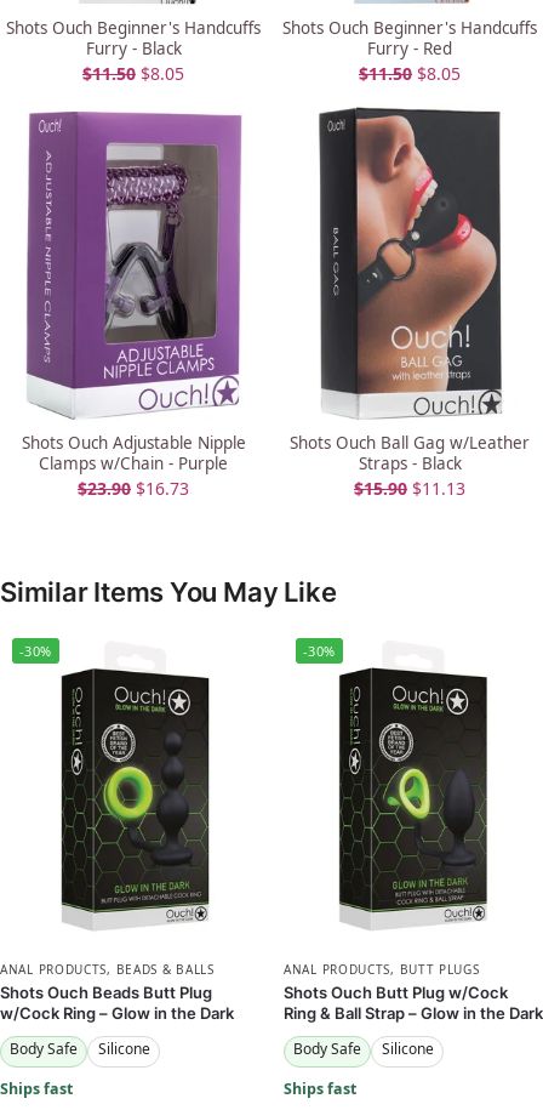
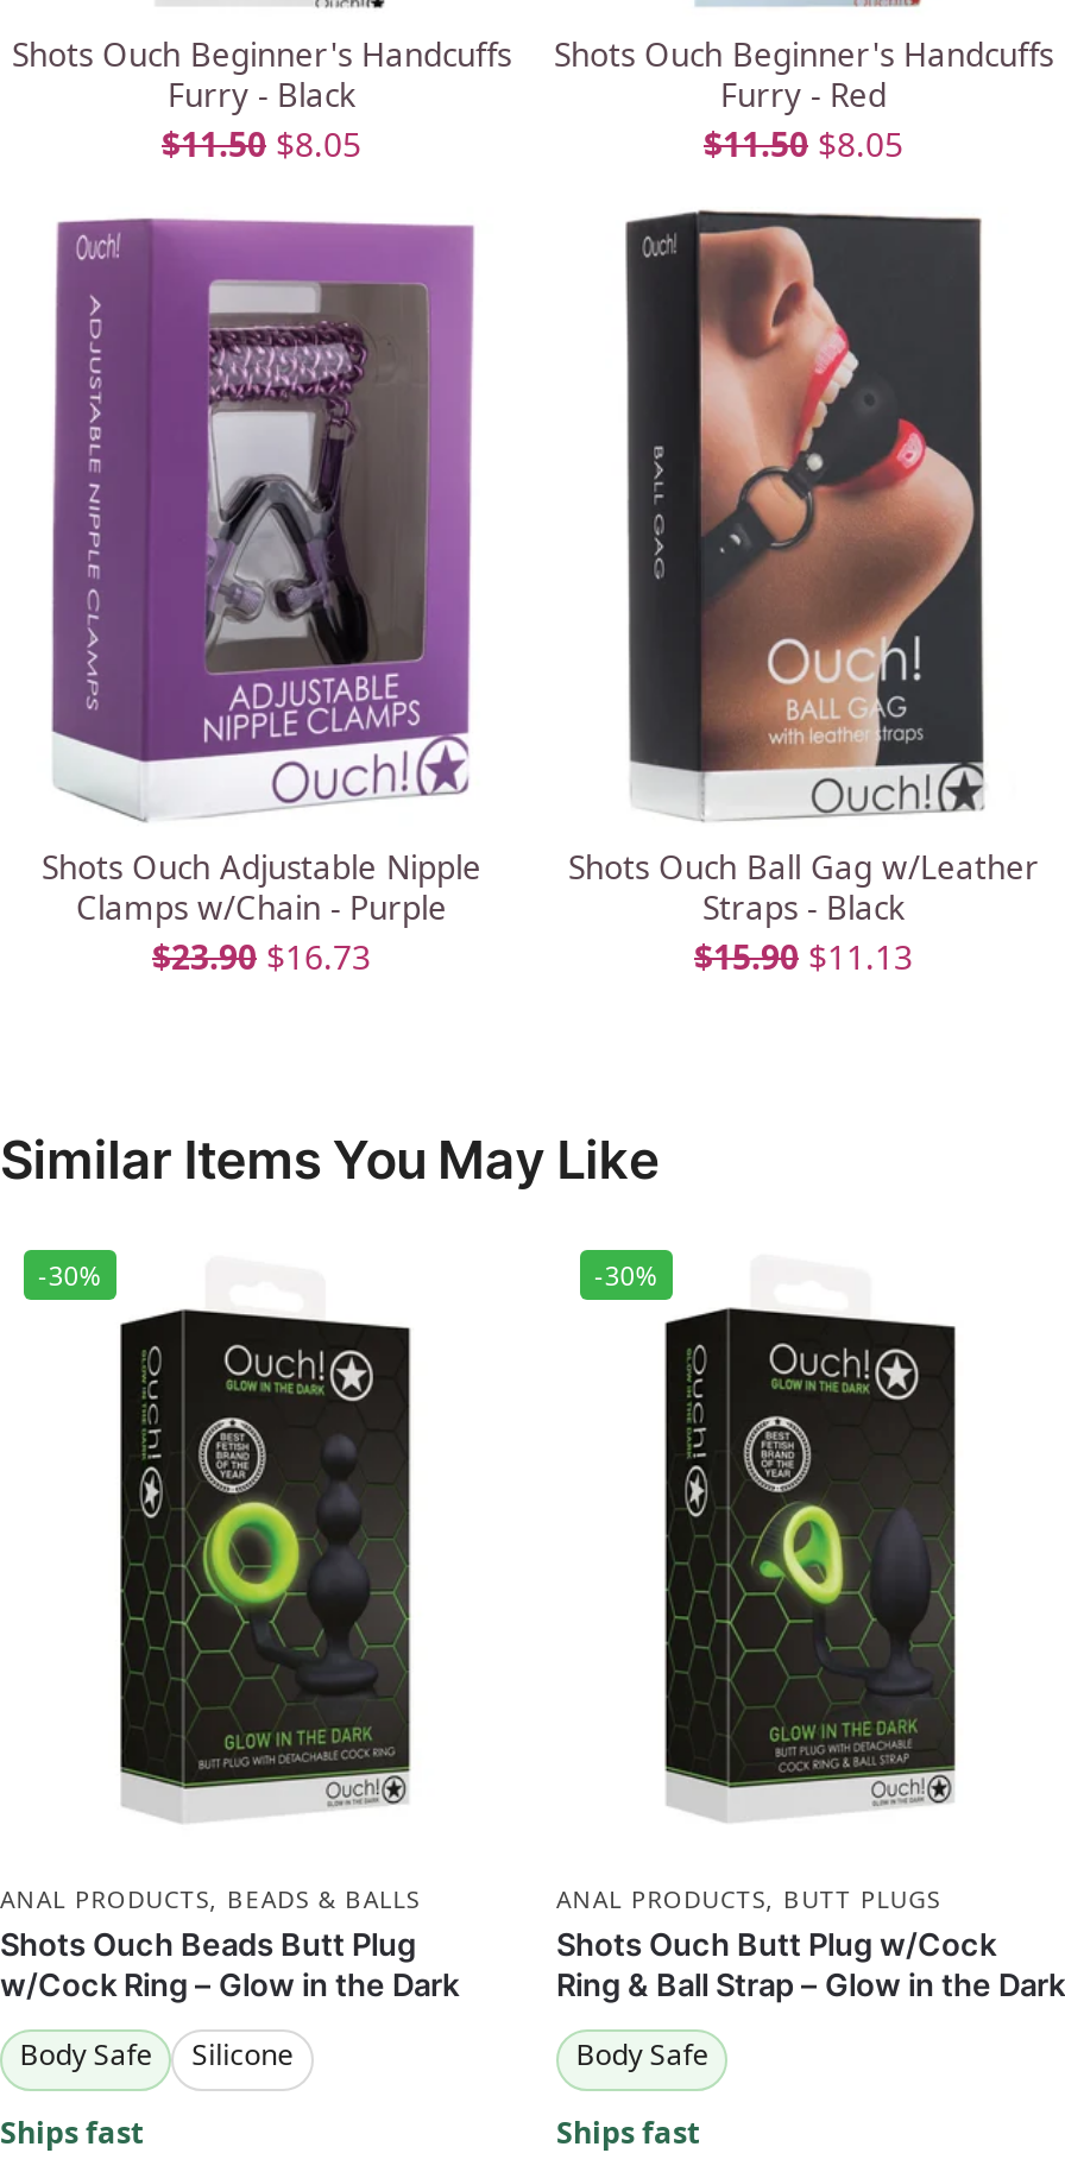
- Silicone
